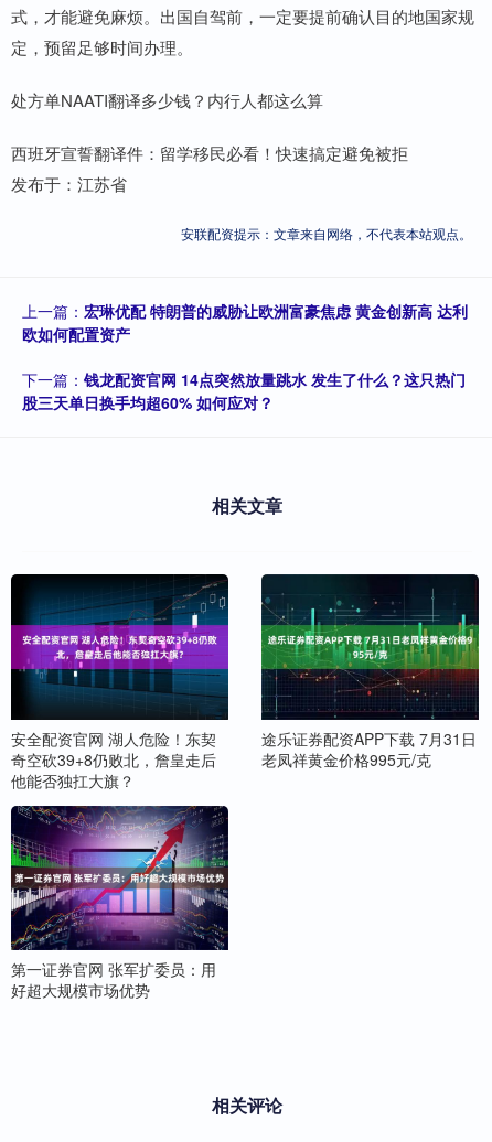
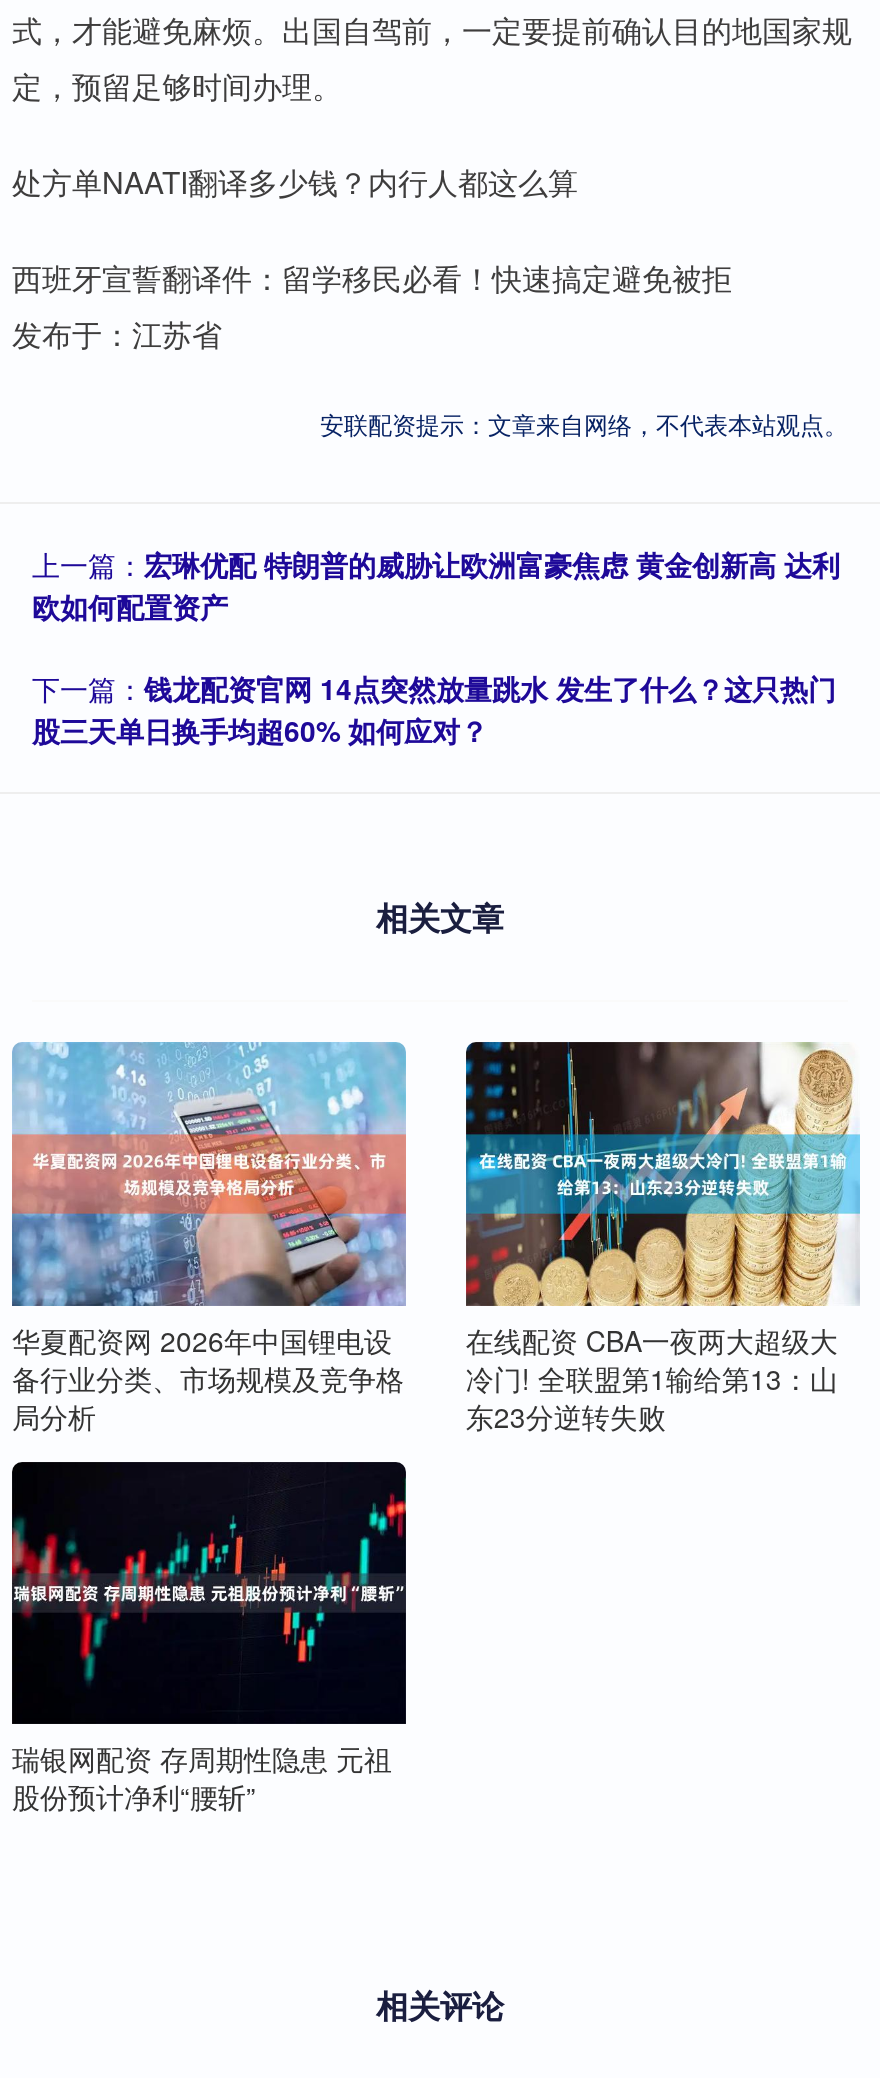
- [image]
- 安全配资官网 湖人危险！东契
- 奇空砍39+8仍败北，詹皇走后
- 他能否独扛大旗？
+ [image]
+ 华夏配资网 2026年中国锂电设
+ 备行业分类、市场规模及竞争格
+ 局分析

- [image]
- 途乐证券配资APP下载 7月31日
- 老凤祥黄金价格995元/克
+ [image]
+ 在线配资 CBA一夜两大超级大
+ 冷门! 全联盟第1输给第13：山
+ 东23分逆转失败

- [image]
- 第一证券官网 张军扩委员：用
- 好超大规模市场优势
+ [image]
+ 瑞银网配资 存周期性隐患 元祖
+ 股份预计净利“腰斩”
